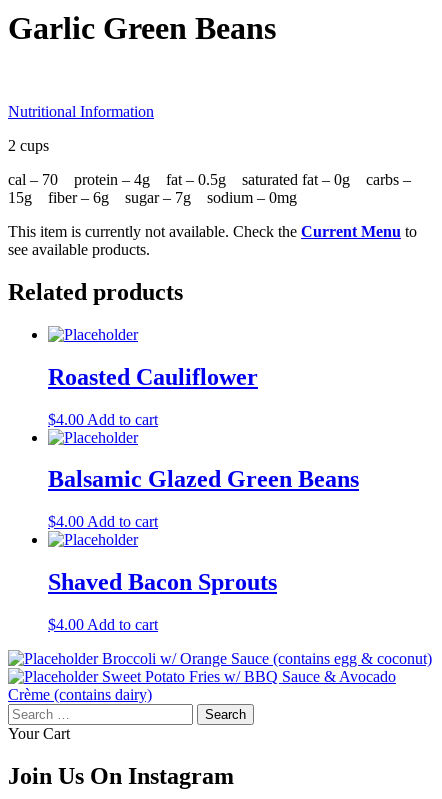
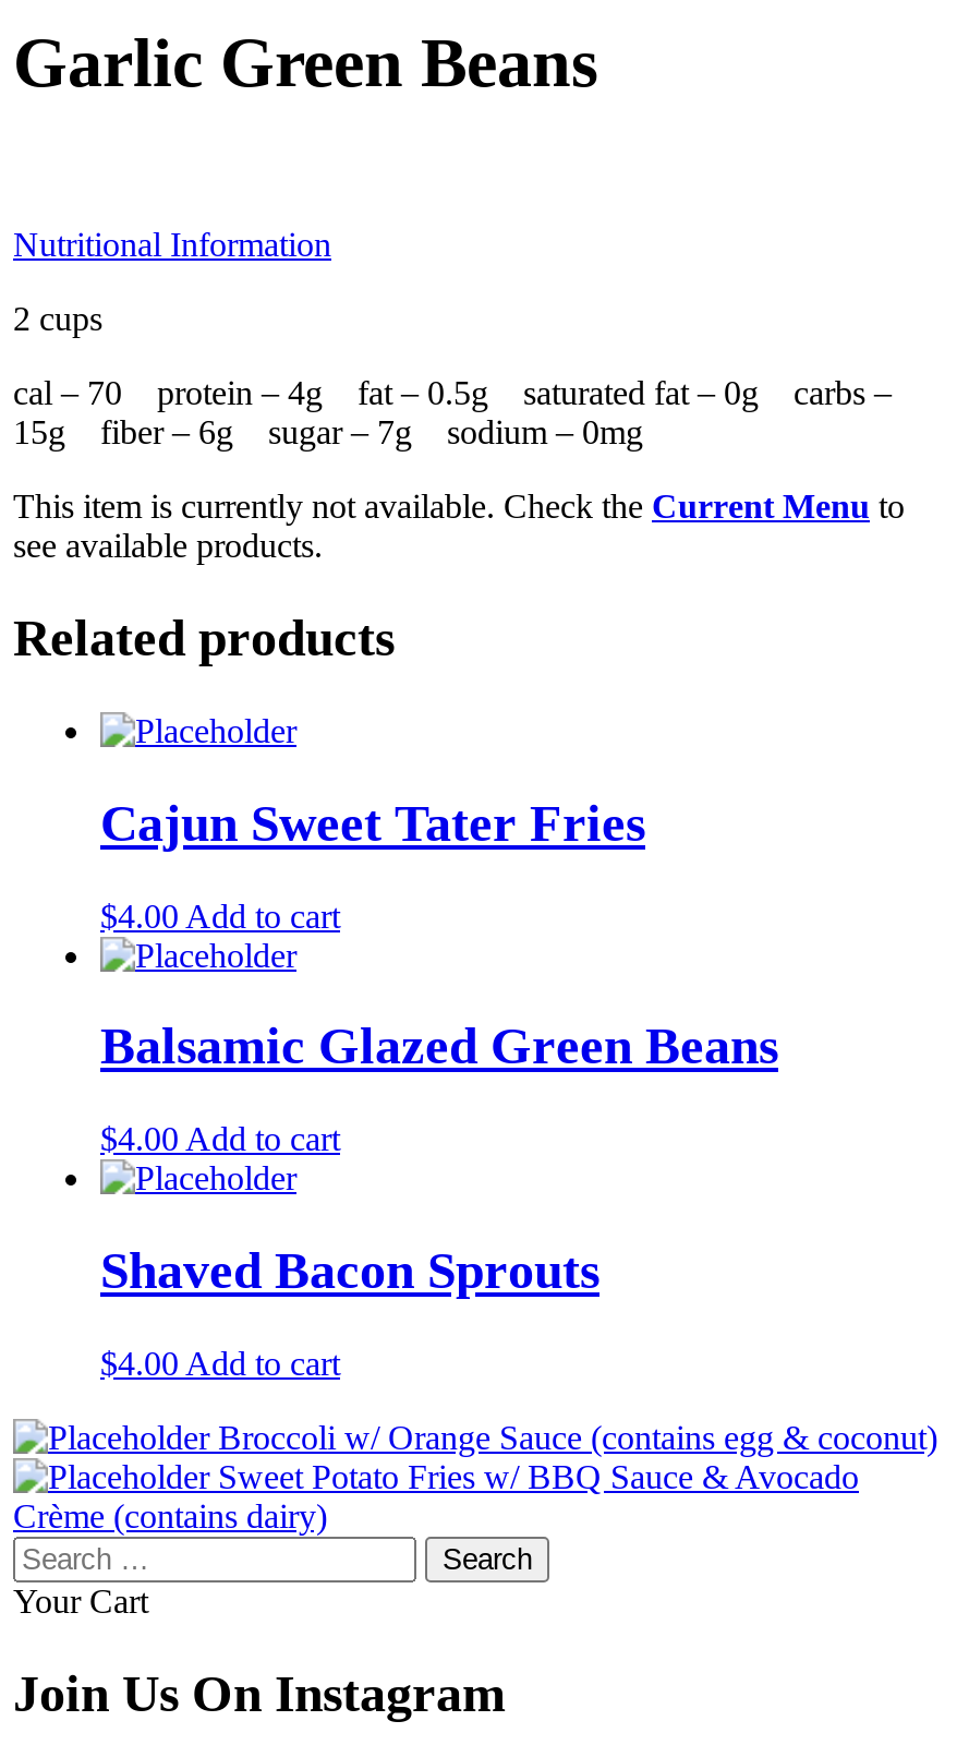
- Roasted Cauliflower
+ Cajun Sweet Tater Fries
